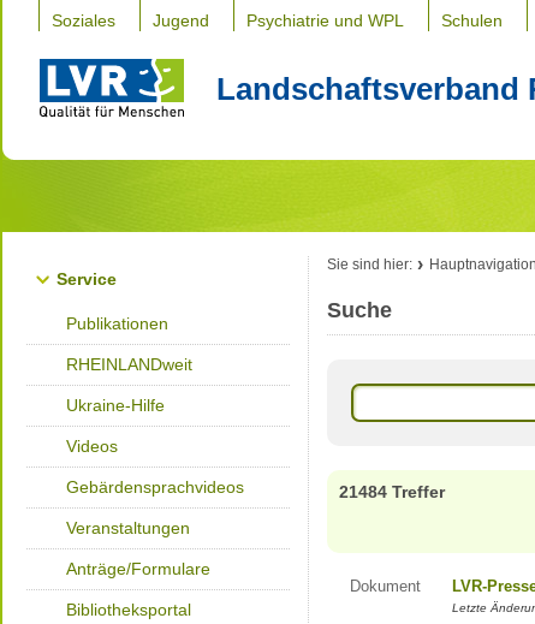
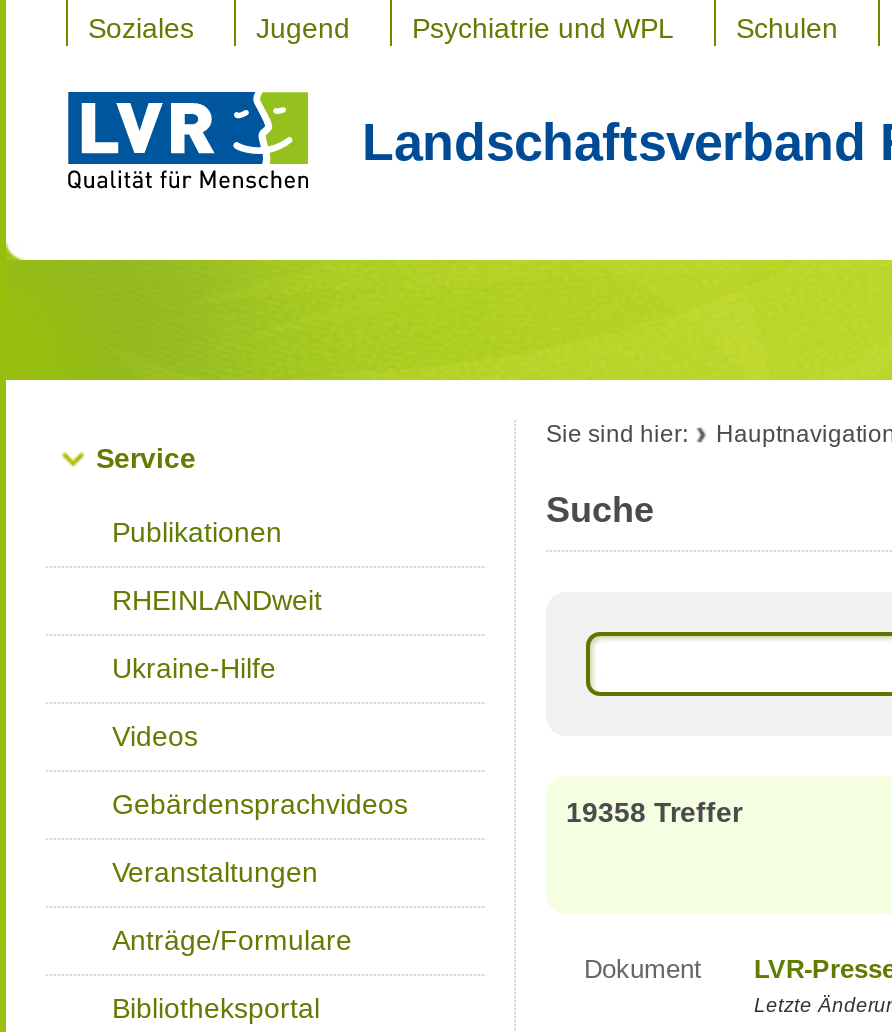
- 21484 Treffer
+ 19358 Treffer
